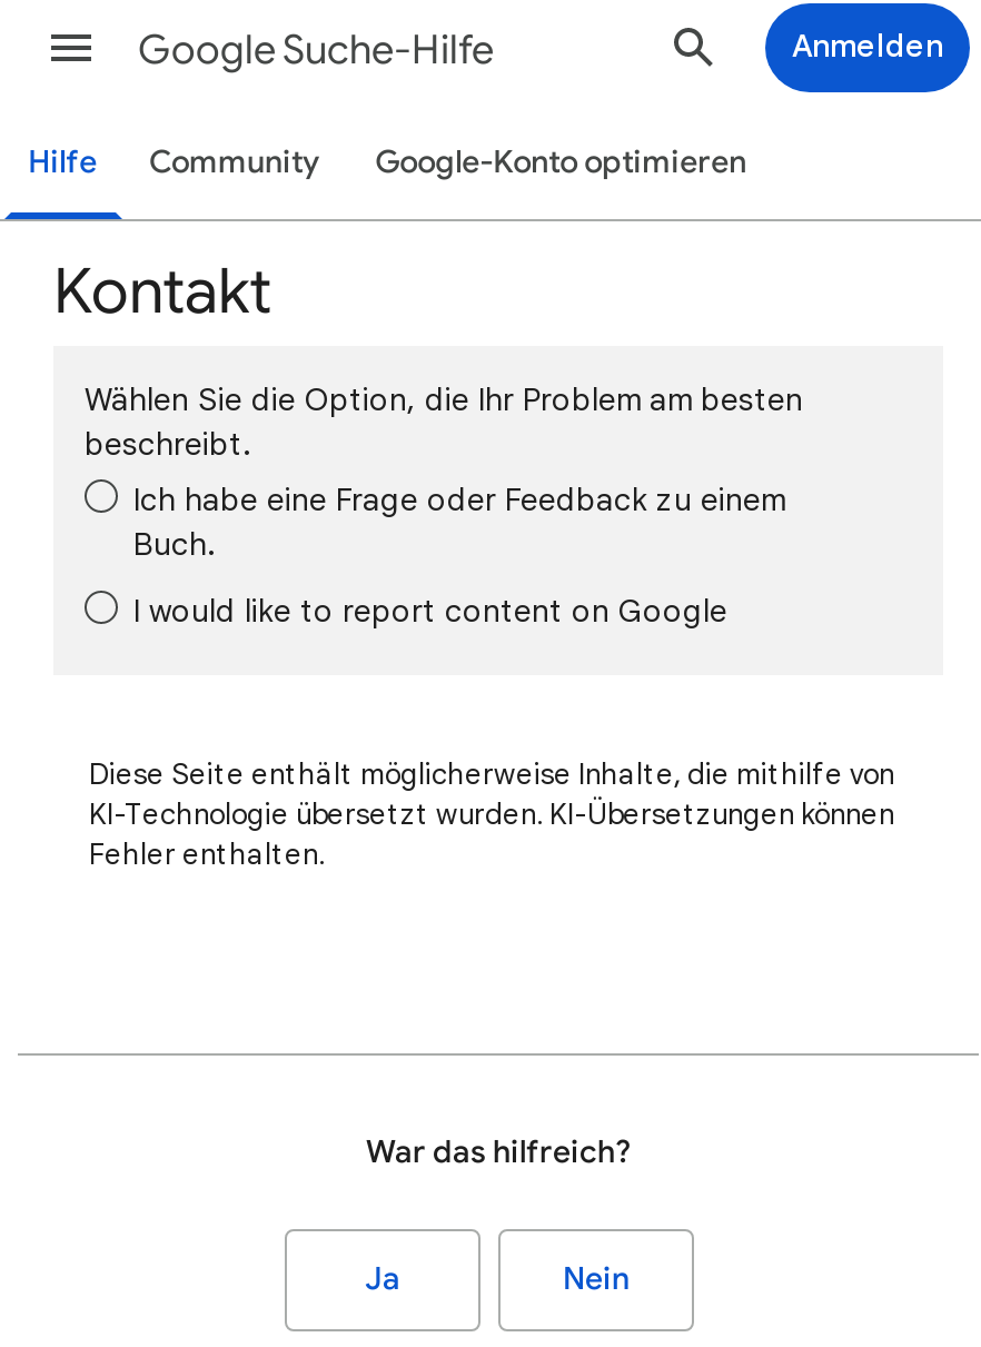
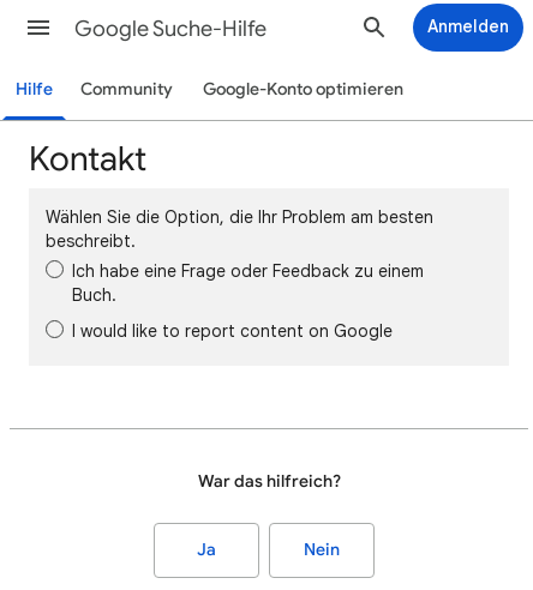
- Diese Seite enthält möglicherweise Inhalte, die mithilfe von
- KI-Technologie übersetzt wurden. KI-Übersetzungen können
- Fehler enthalten.
